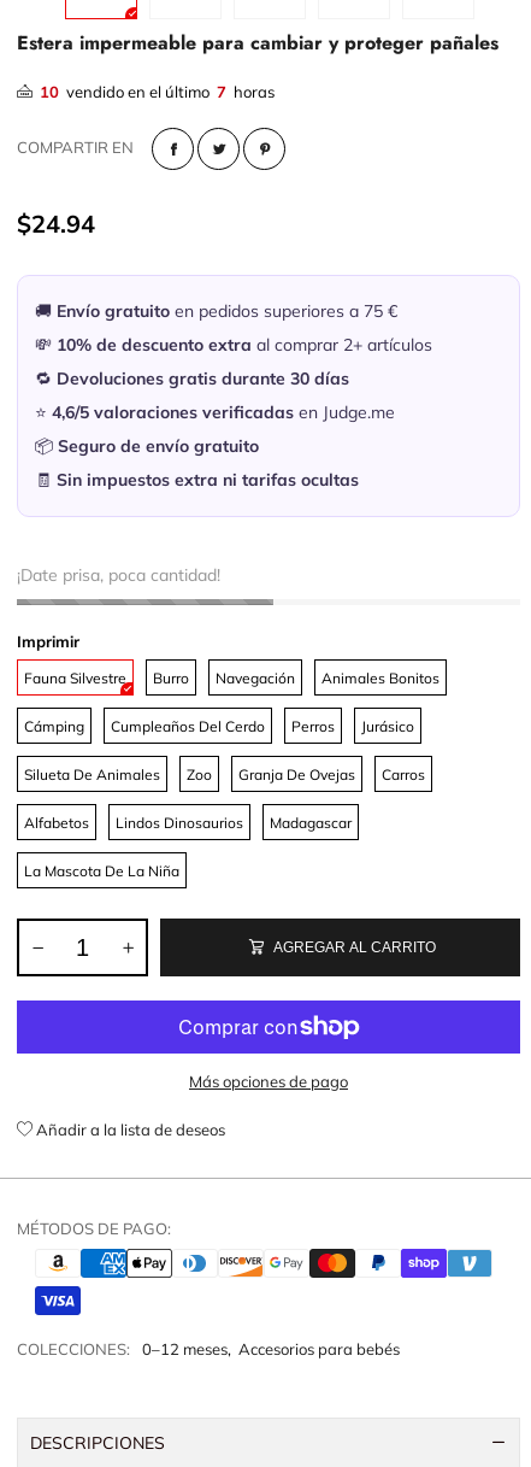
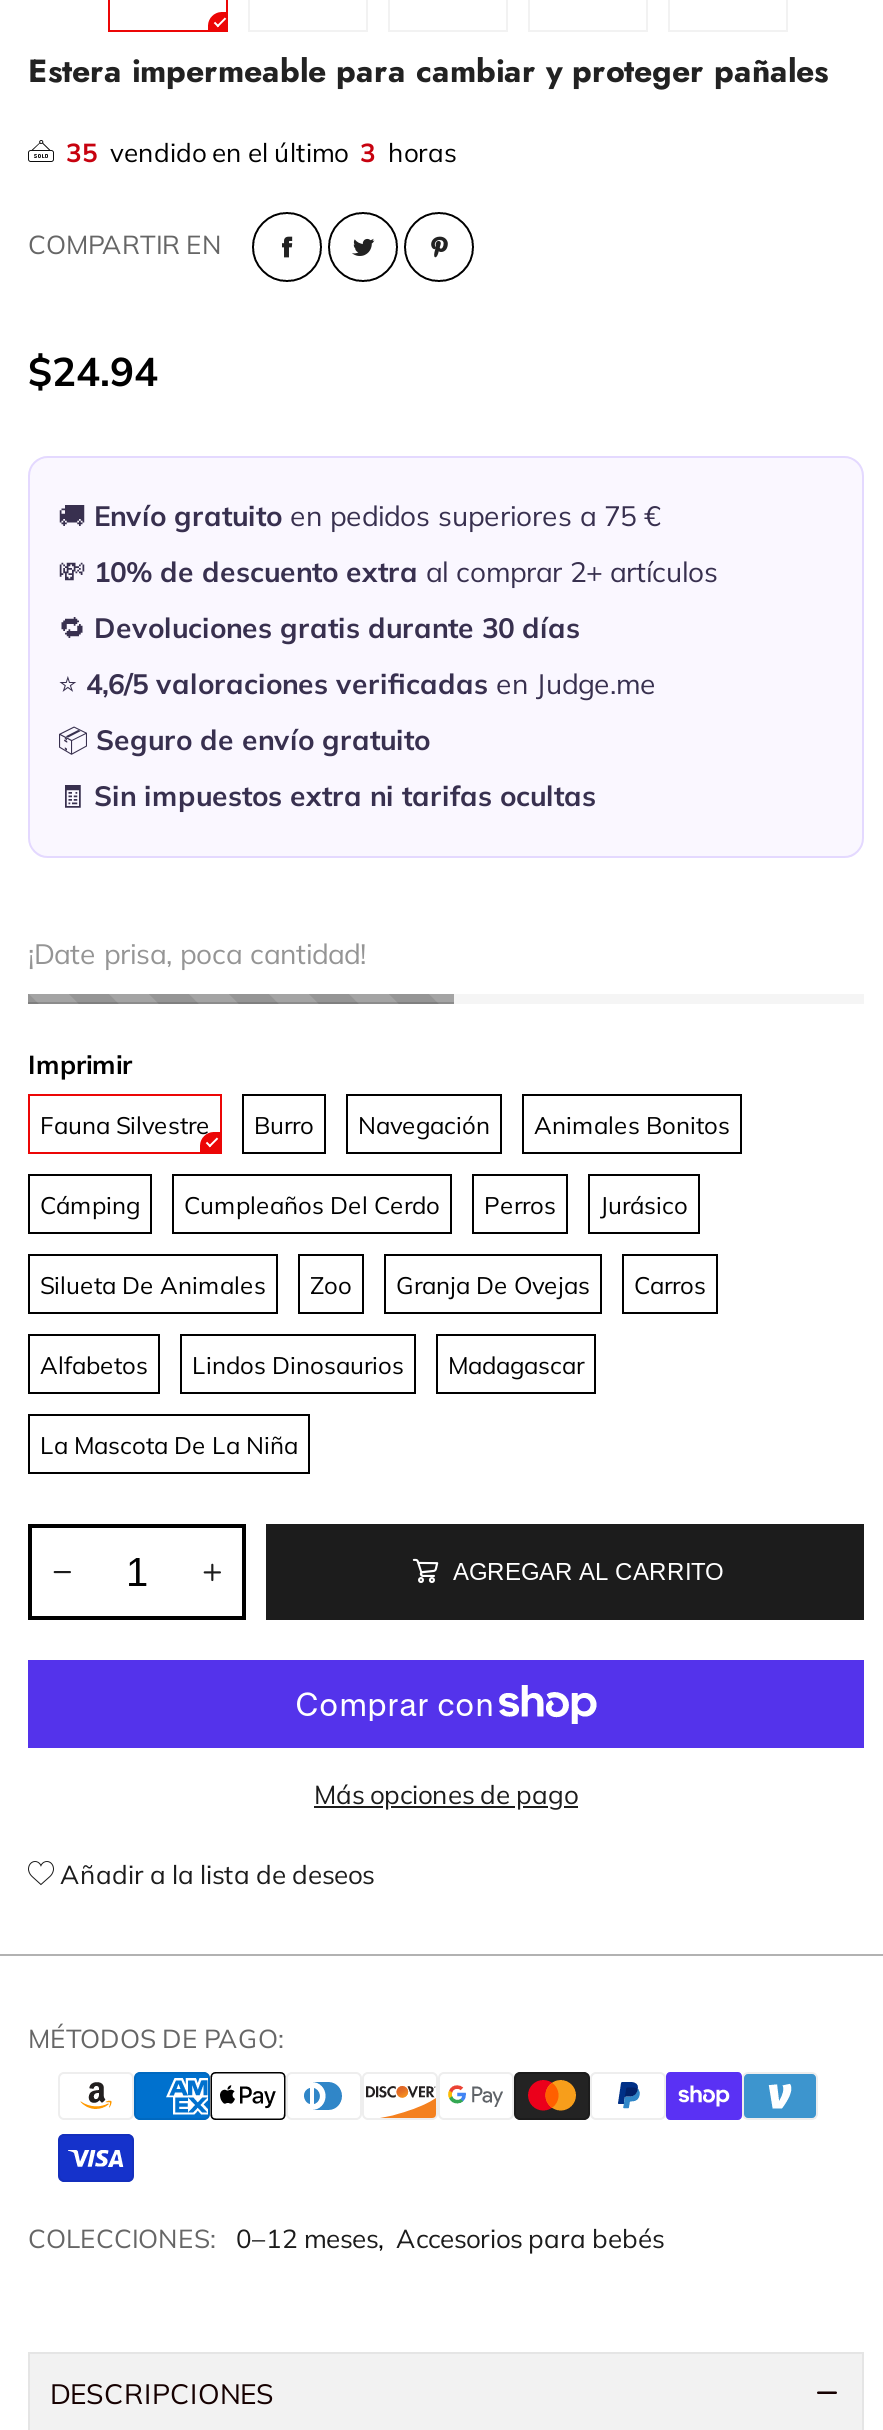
- 10 vendido en el último 7 horas
+ 35 vendido en el último 3 horas
